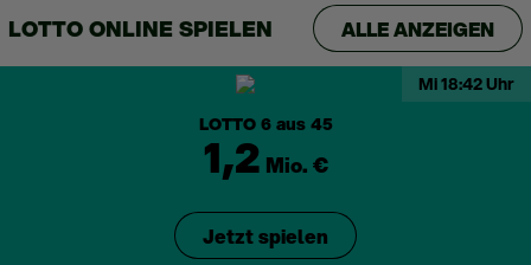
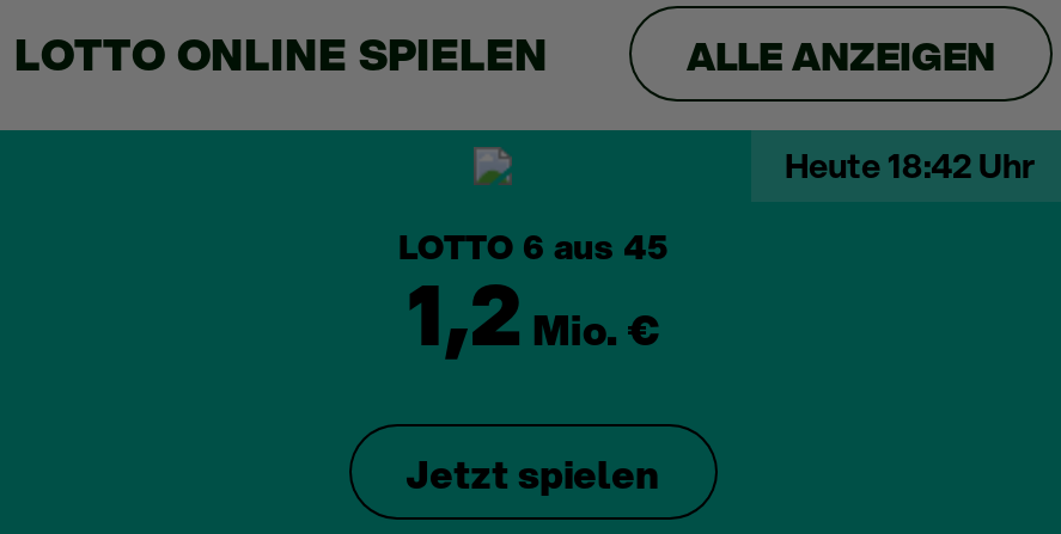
- Mi 18:42 Uhr
+ Heute 18:42 Uhr
